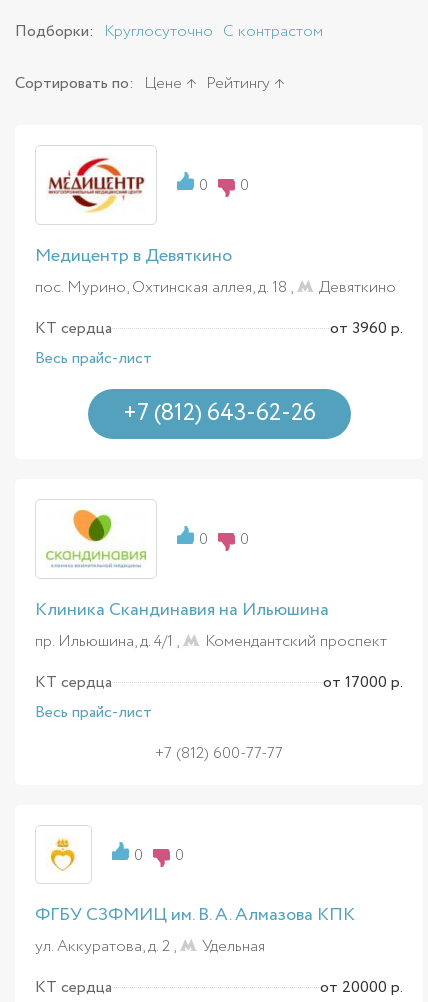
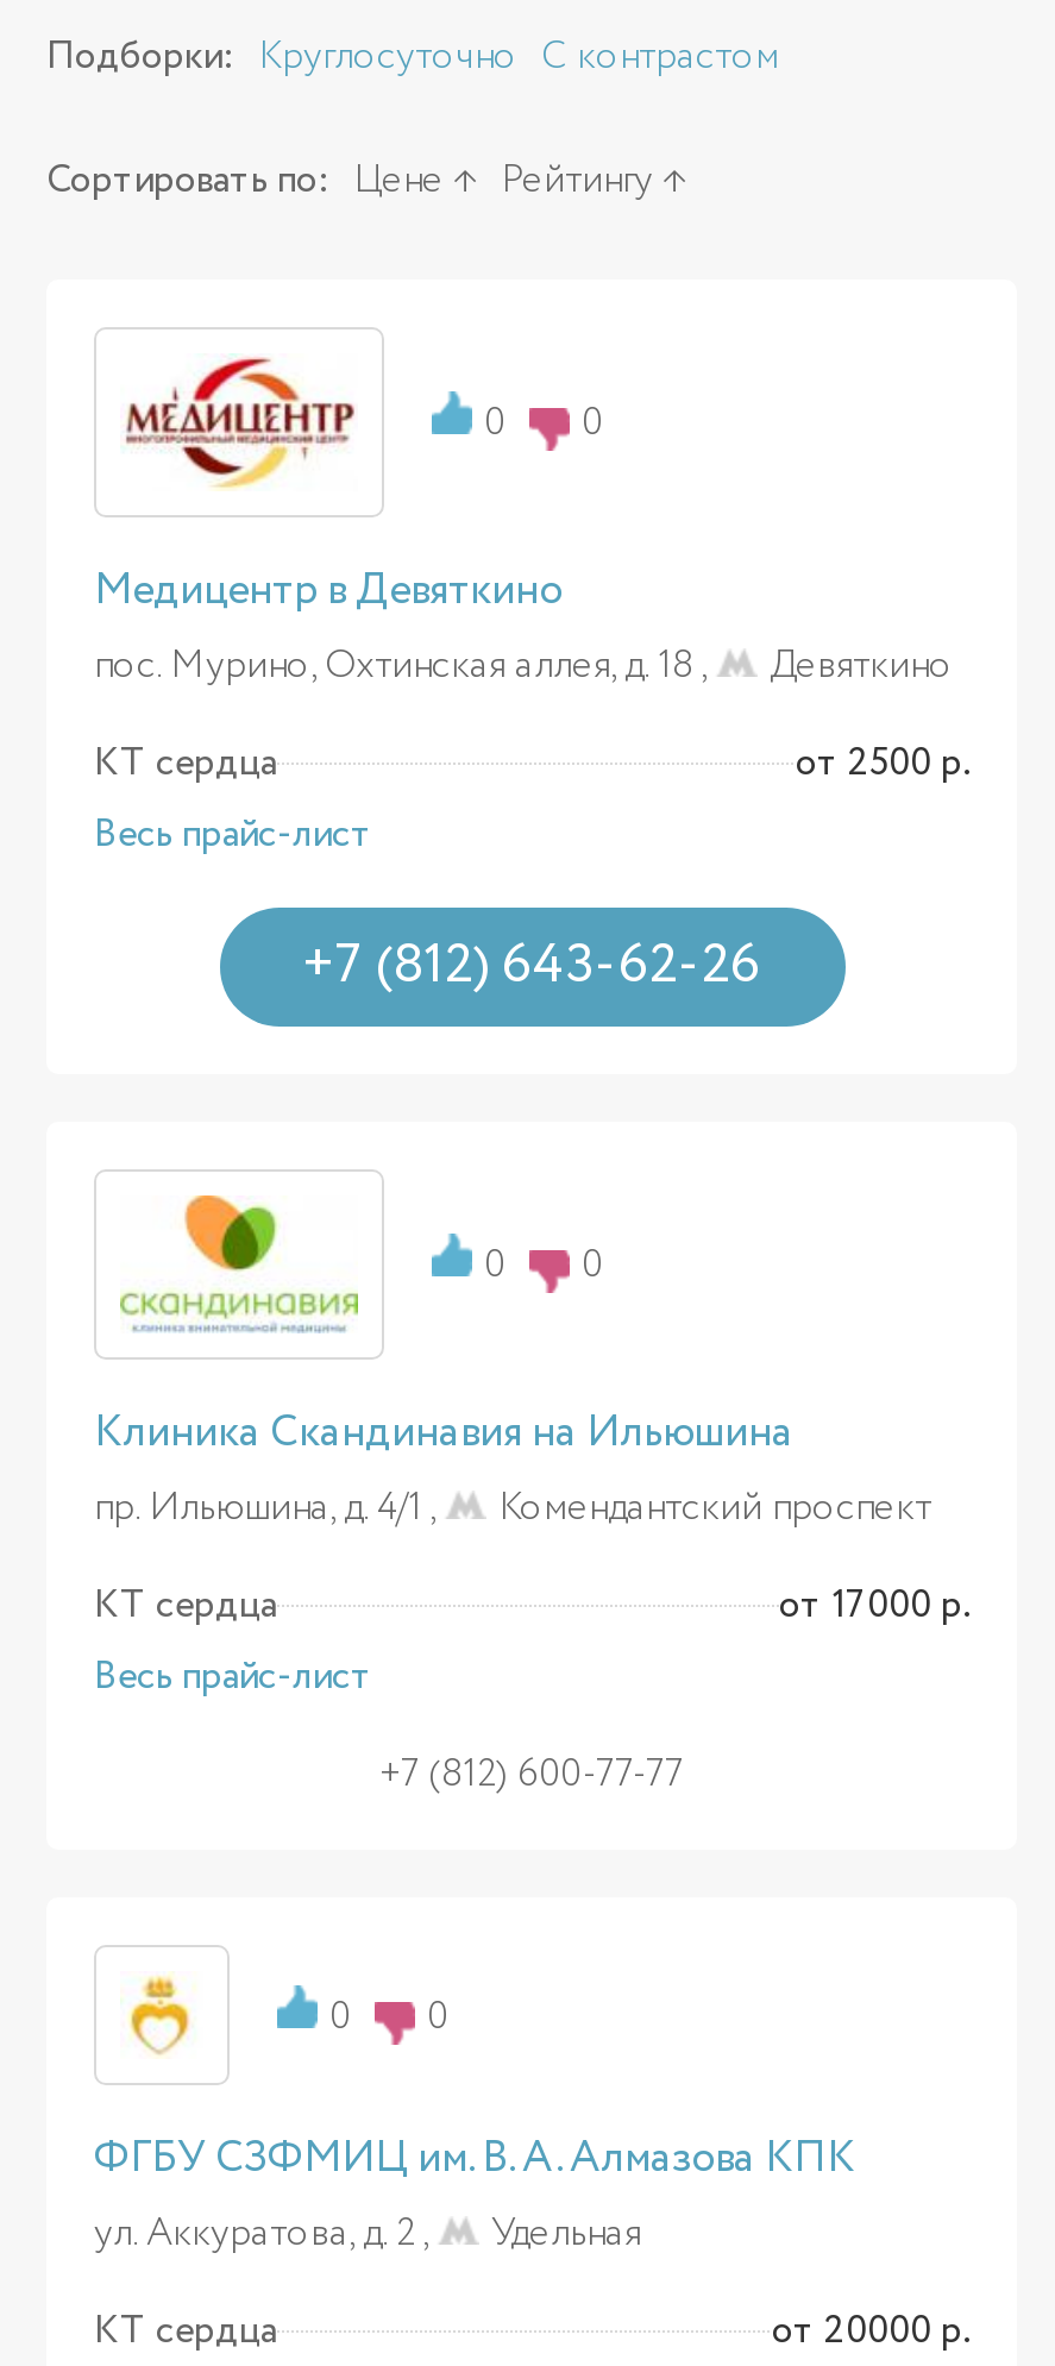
- от 3960 р.
+ от 2500 р.
